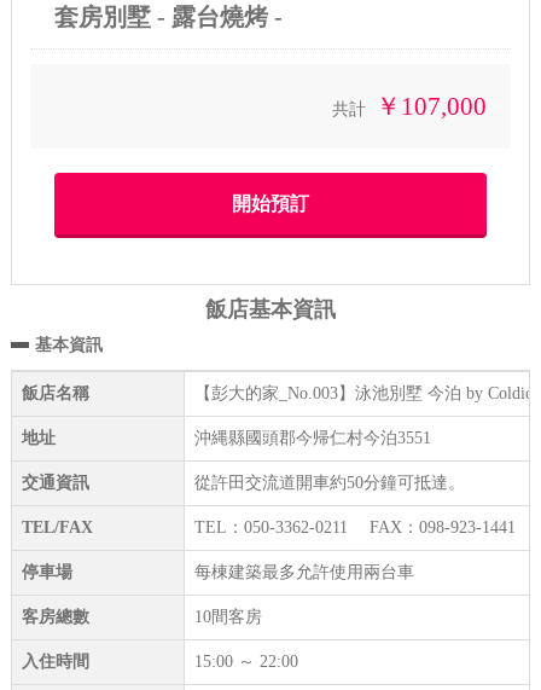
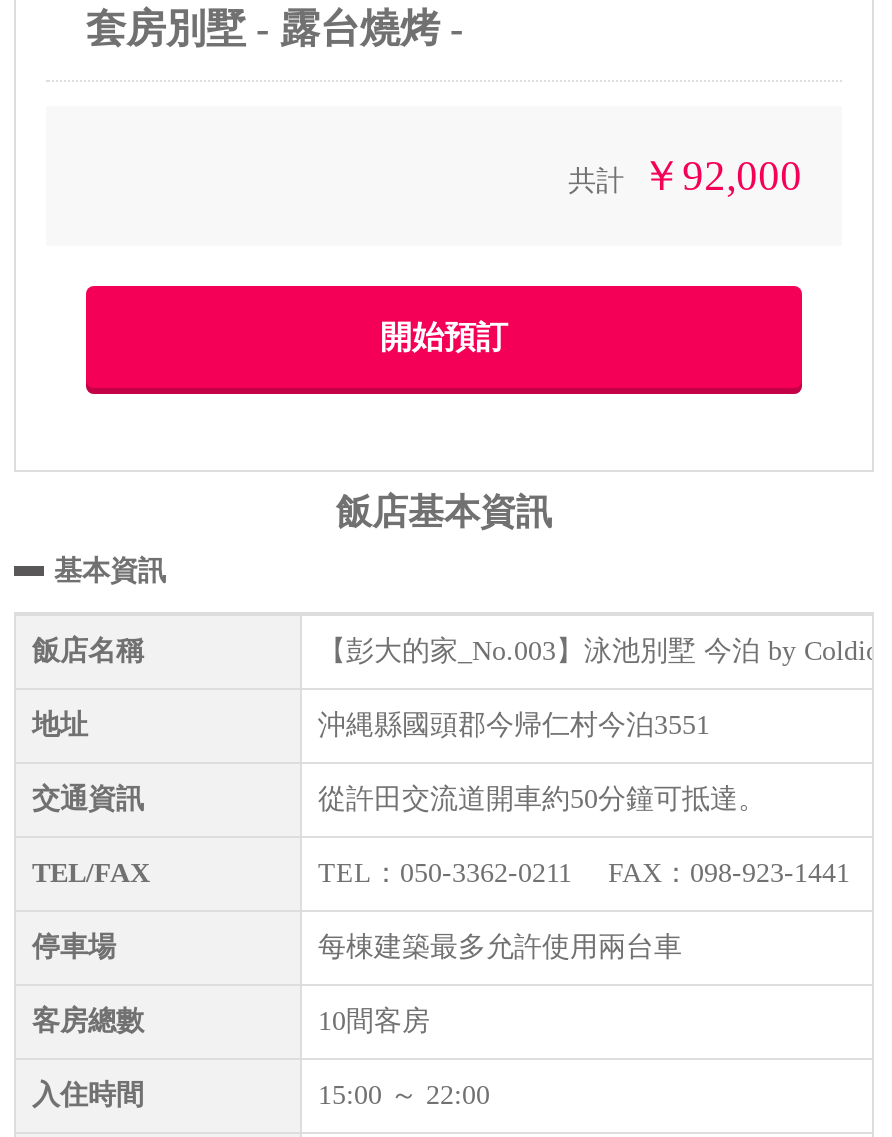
- 共計 ￥107,000
+ 共計 ￥92,000
